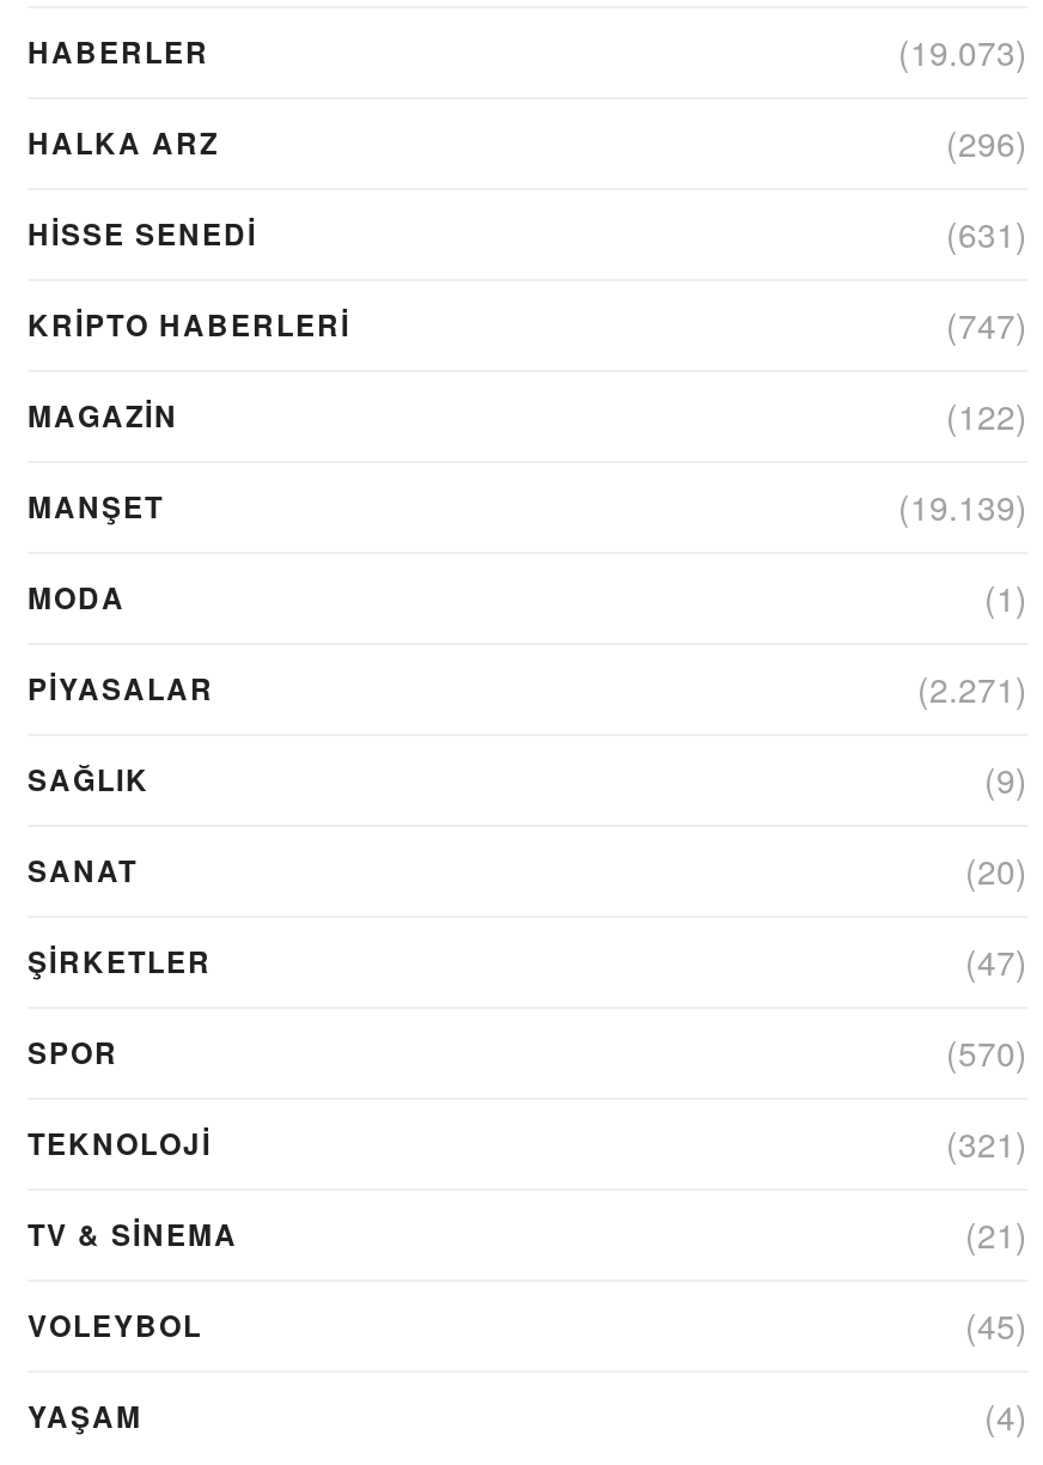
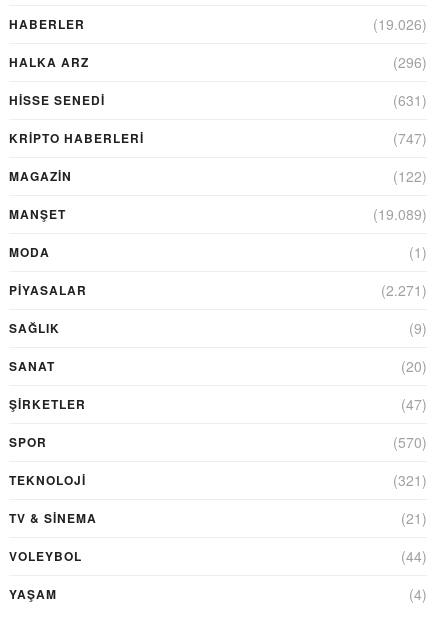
- (19.073)
+ (19.026)

- (19.139)
+ (19.089)

- (45)
+ (44)
